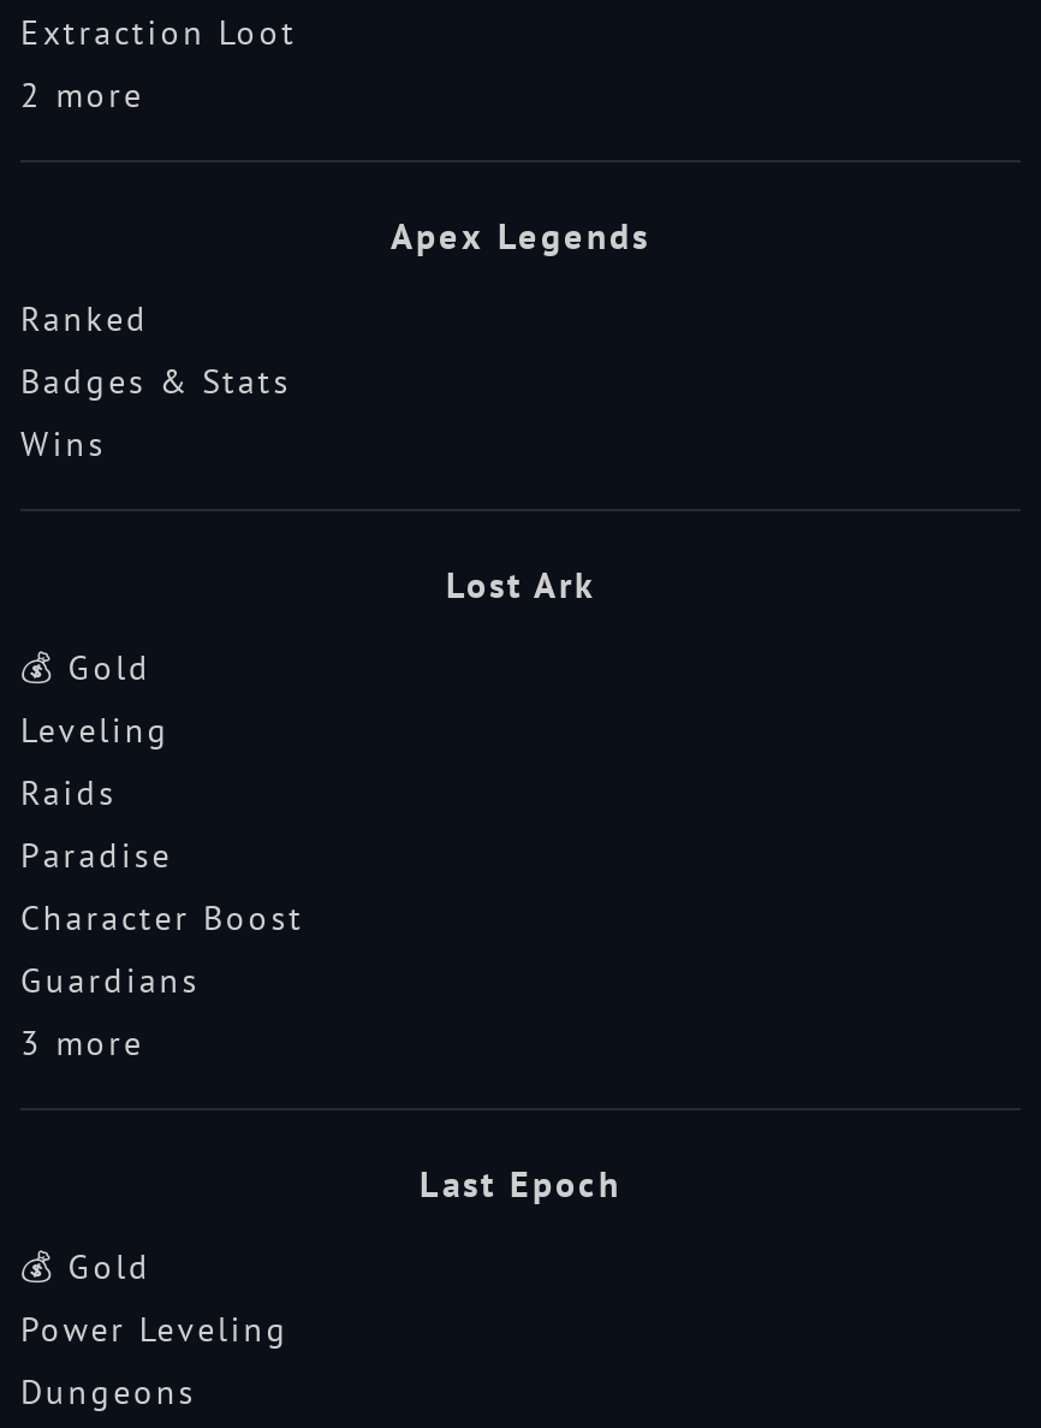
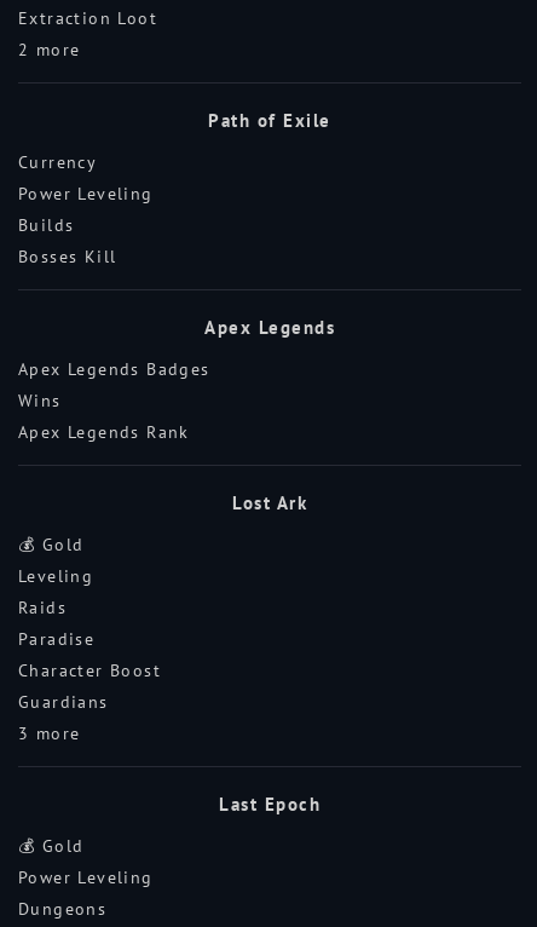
+ Path of Exile
+ Currency
+ Power Leveling
+ Builds
+ Bosses Kill

- Ranked
- Badges & Stats
+ Apex Legends Badges

+ Apex Legends Rank
